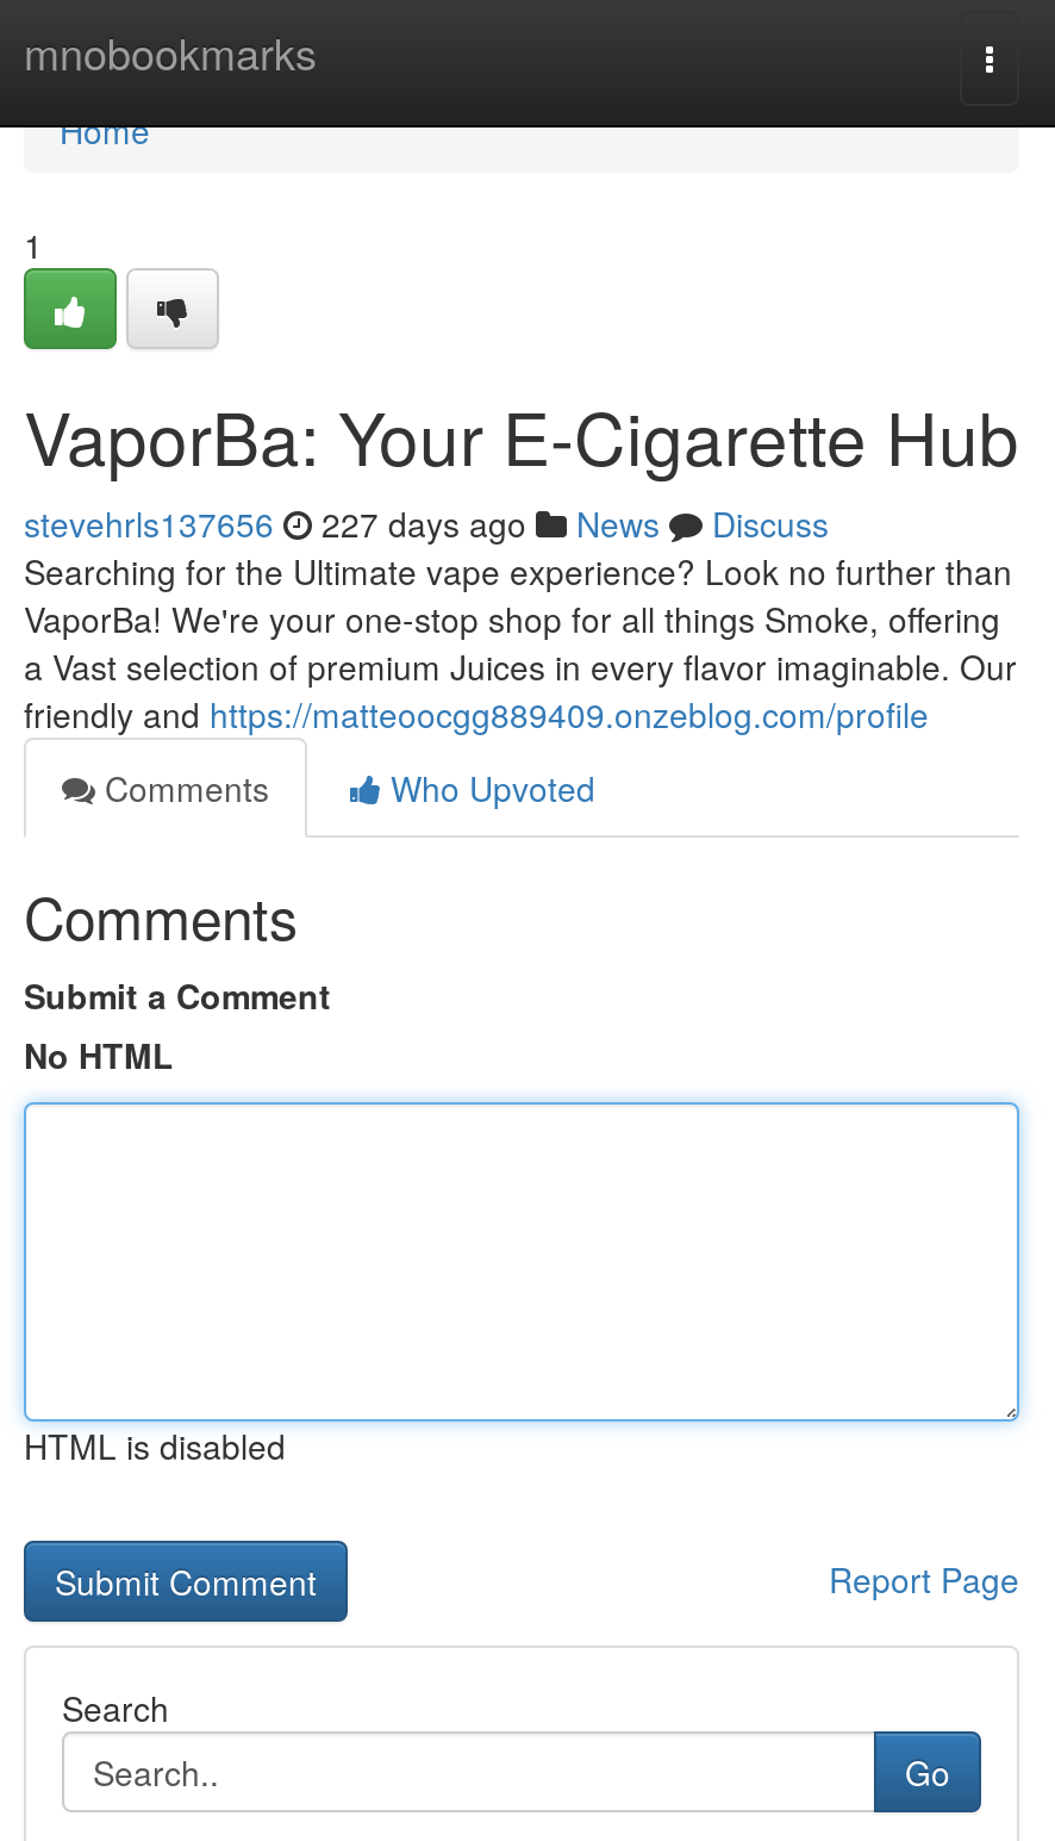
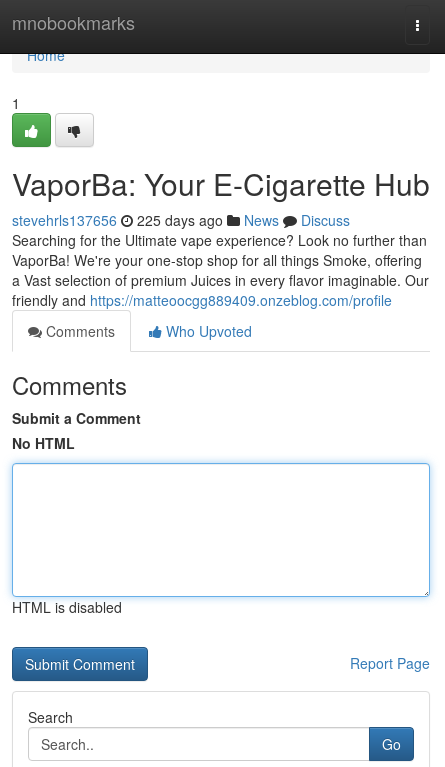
- stevehrls137656 227 days ago News Discuss
+ stevehrls137656 225 days ago News Discuss
